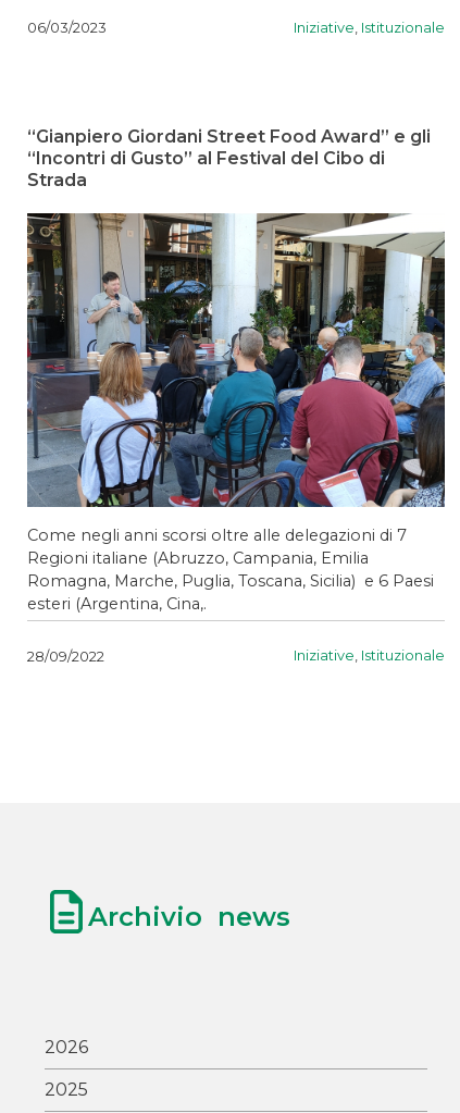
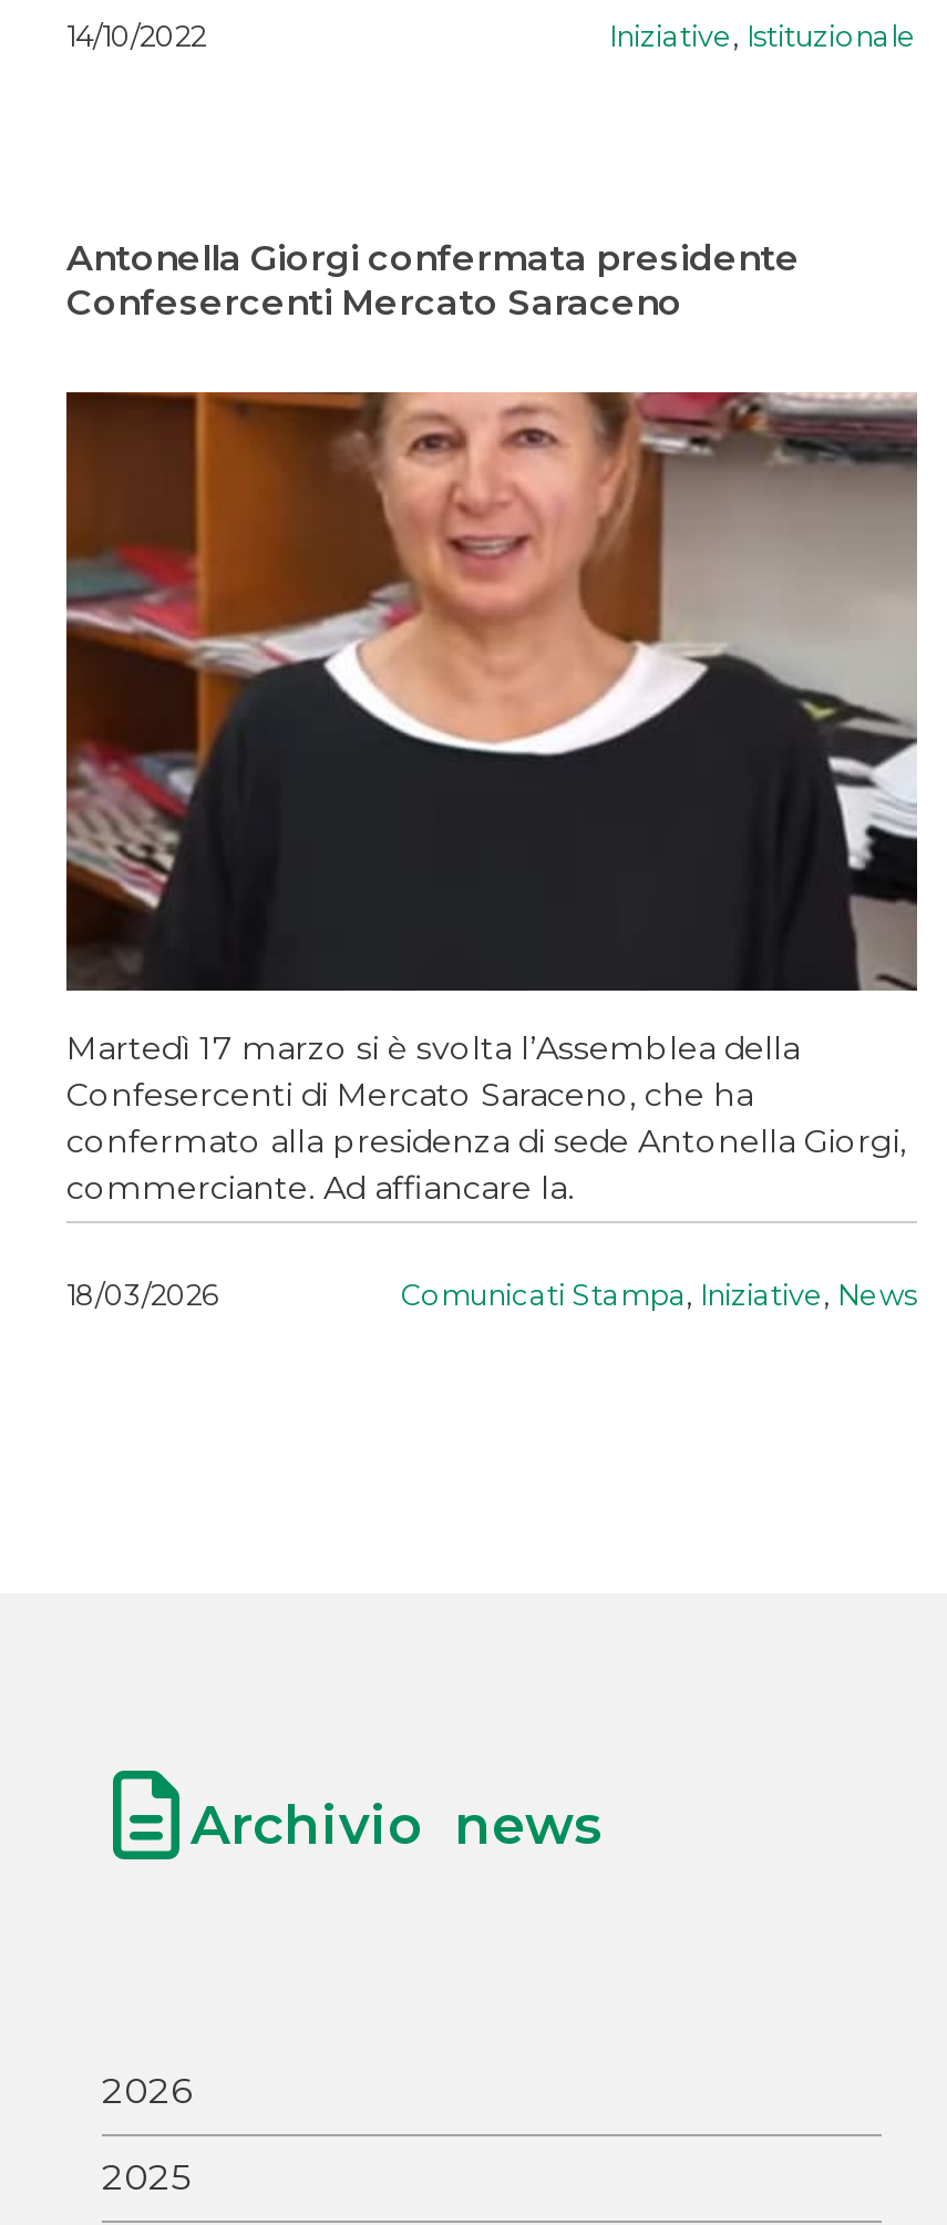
- 06/03/2023
+ 14/10/2022

- “Gianpiero Giordani Street Food Award” e gli
- “Incontri di Gusto” al Festival del Cibo di
- Strada
+ Antonella Giorgi confermata presidente
+ Confesercenti Mercato Saraceno

- [image]
- Come negli anni scorsi oltre alle delegazioni di 7
- Regioni italiane (Abruzzo, Campania, Emilia
- Romagna, Marche, Puglia, Toscana, Sicilia) e 6 Paesi
- esteri (Argentina, Cina,.
+ [image]
+ Martedì 17 marzo si è svolta l’Assemblea della
+ Confesercenti di Mercato Saraceno, che ha
+ confermato alla presidenza di sede Antonella Giorgi,
+ commerciante. Ad affiancare la.

- 28/09/2022
- Iniziative, Istituzionale
+ 18/03/2026
+ Comunicati Stampa, Iniziative, News
